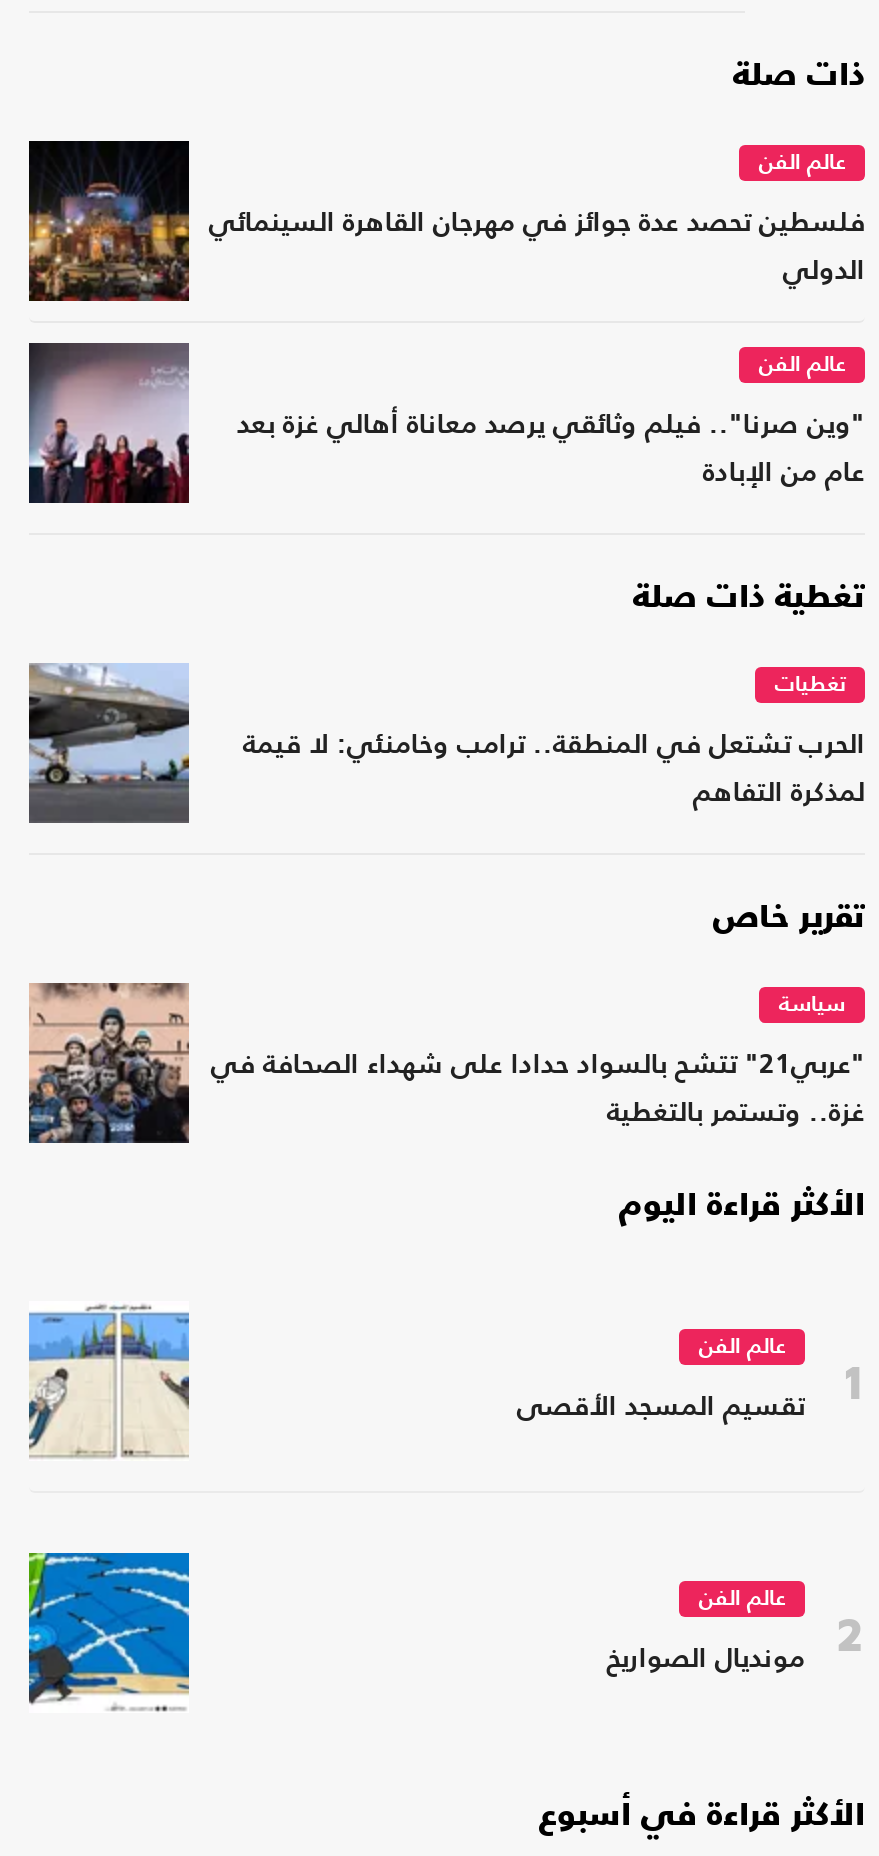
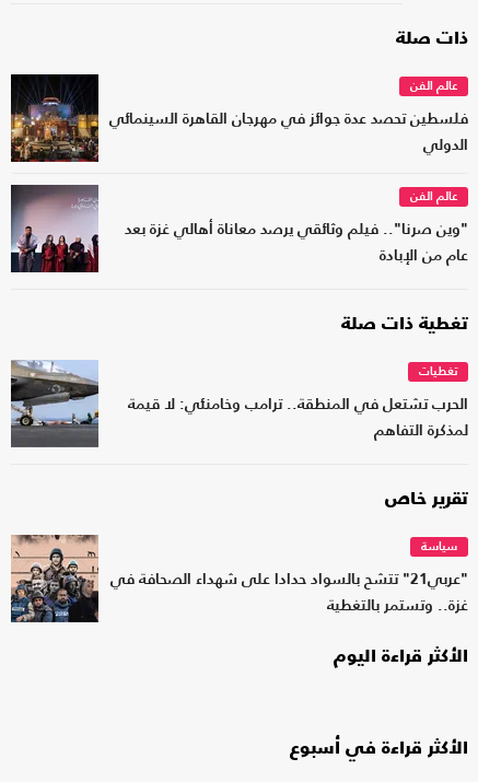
- [image]

- عالم الفن
- تقسيم المسجد الأقصى

- 1

- [image]

- عالم الفن
- مونديال الصواريخ

- 2
